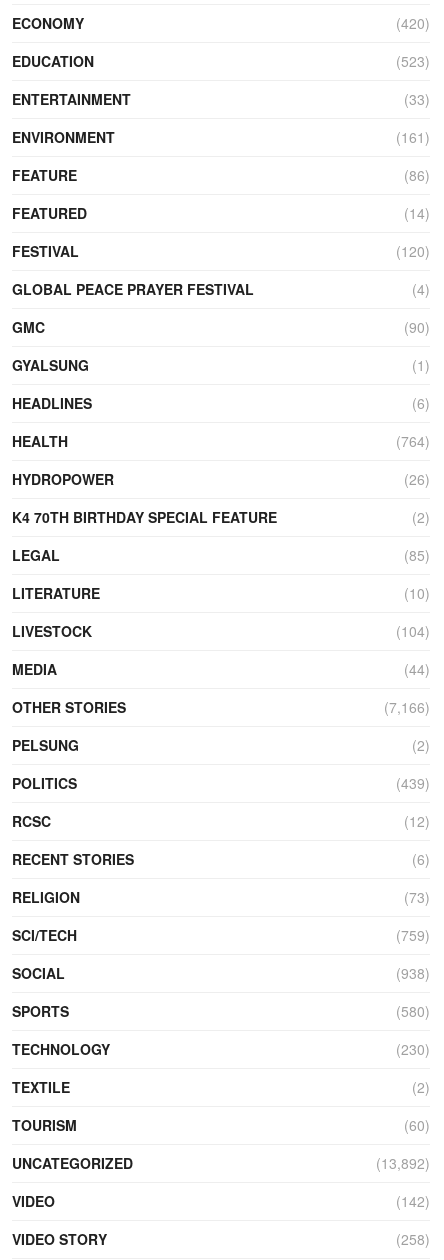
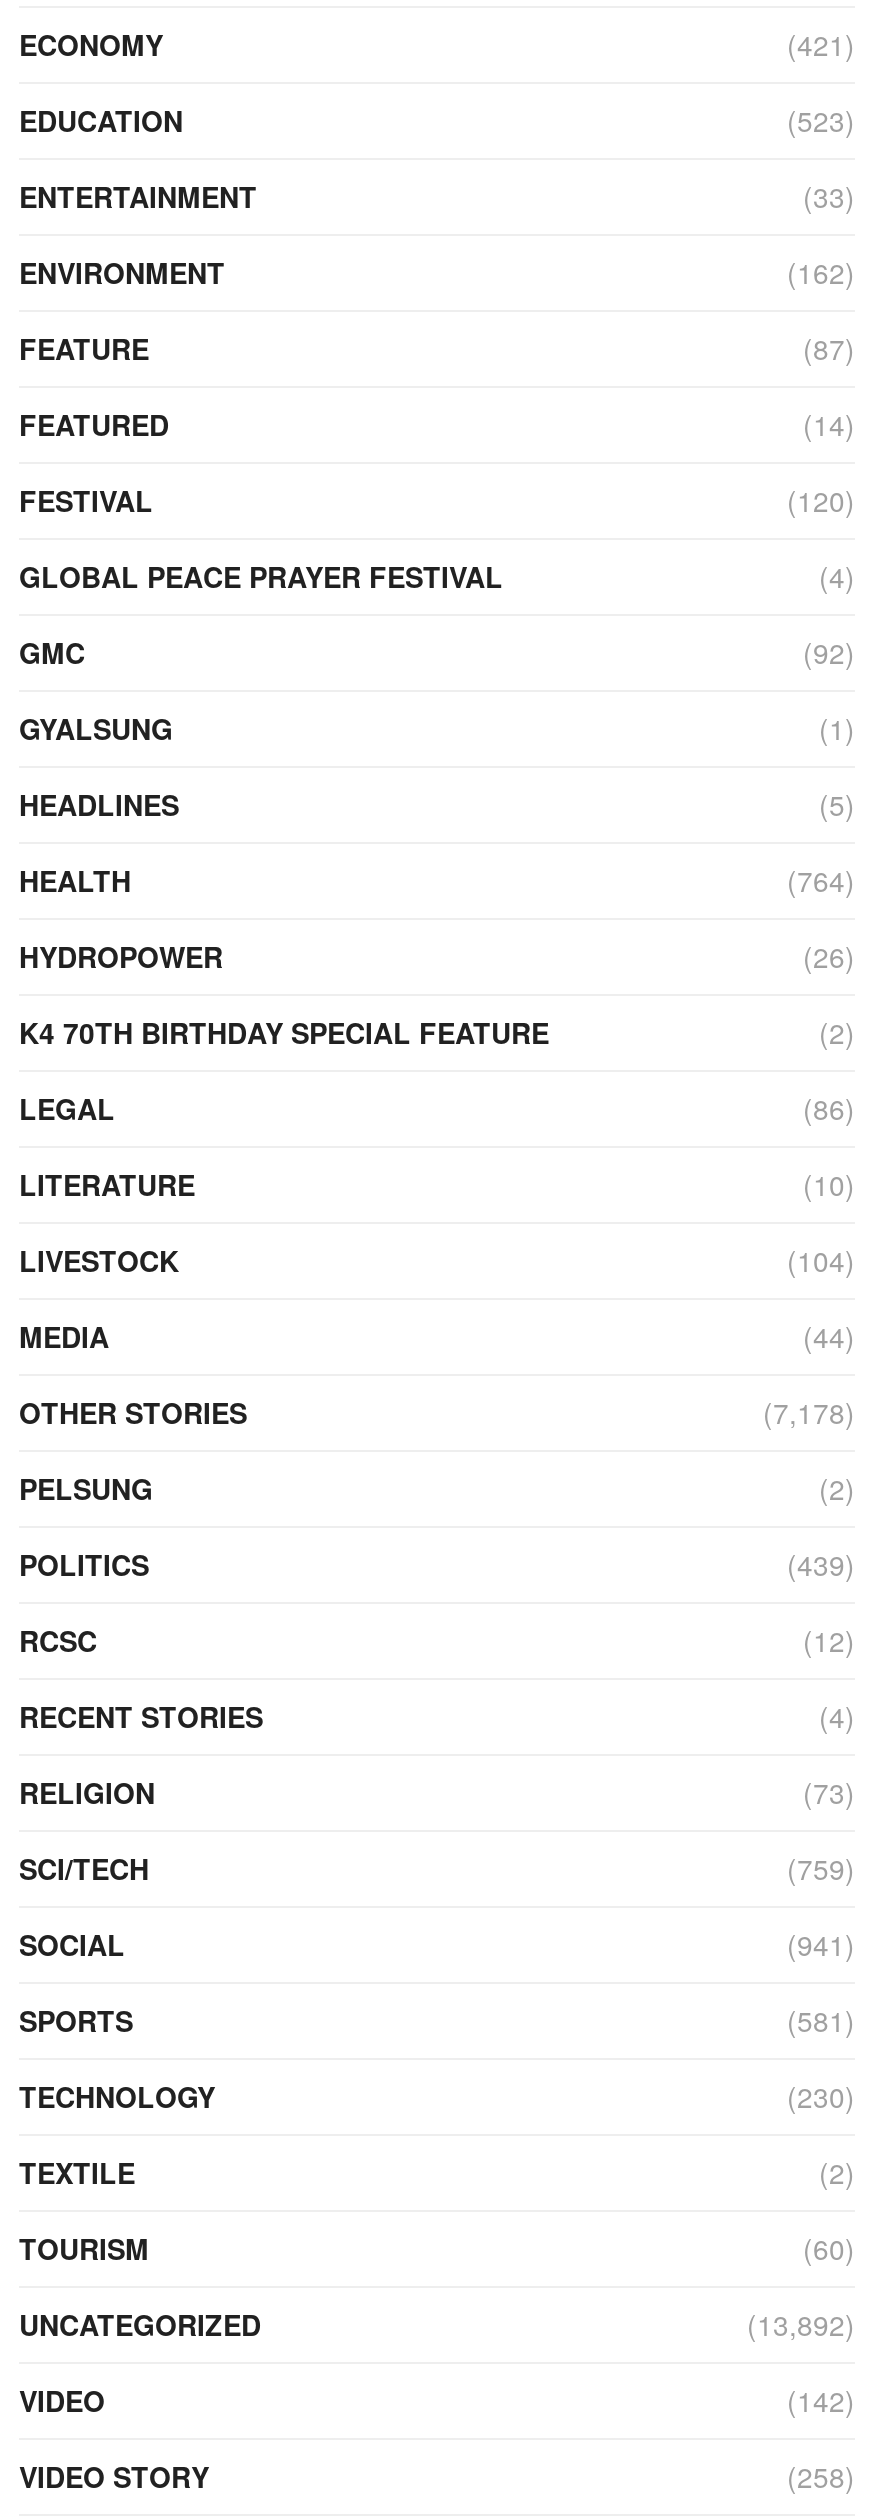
- (420)
+ (421)

- (161)
+ (162)

- (86)
+ (87)

- (90)
+ (92)

- (6)
+ (5)

- (85)
+ (86)

- (7,166)
+ (7,178)

- (6)
+ (4)

- (938)
+ (941)

- (580)
+ (581)
